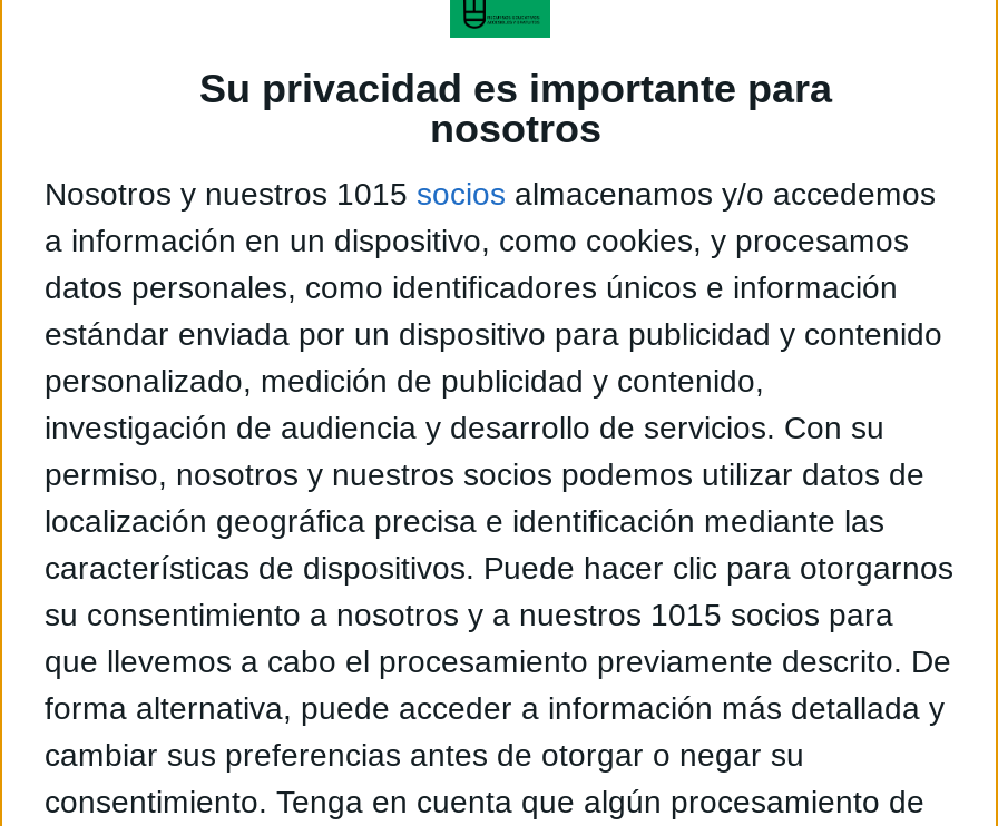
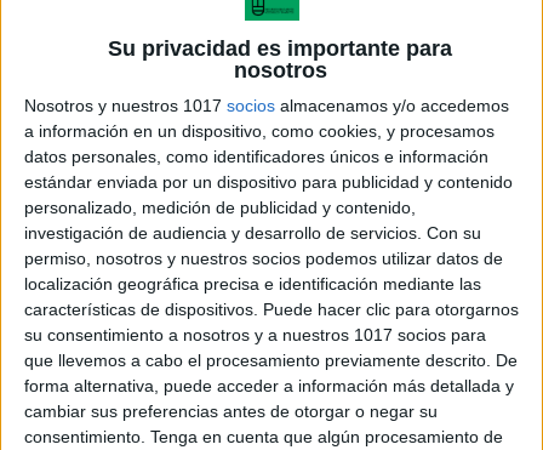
- Nosotros y nuestros 1015 socios almacenamos y/o accedemos
+ Nosotros y nuestros 1017 socios almacenamos y/o accedemos

- su consentimiento a nosotros y a nuestros 1015 socios para
+ su consentimiento a nosotros y a nuestros 1017 socios para
